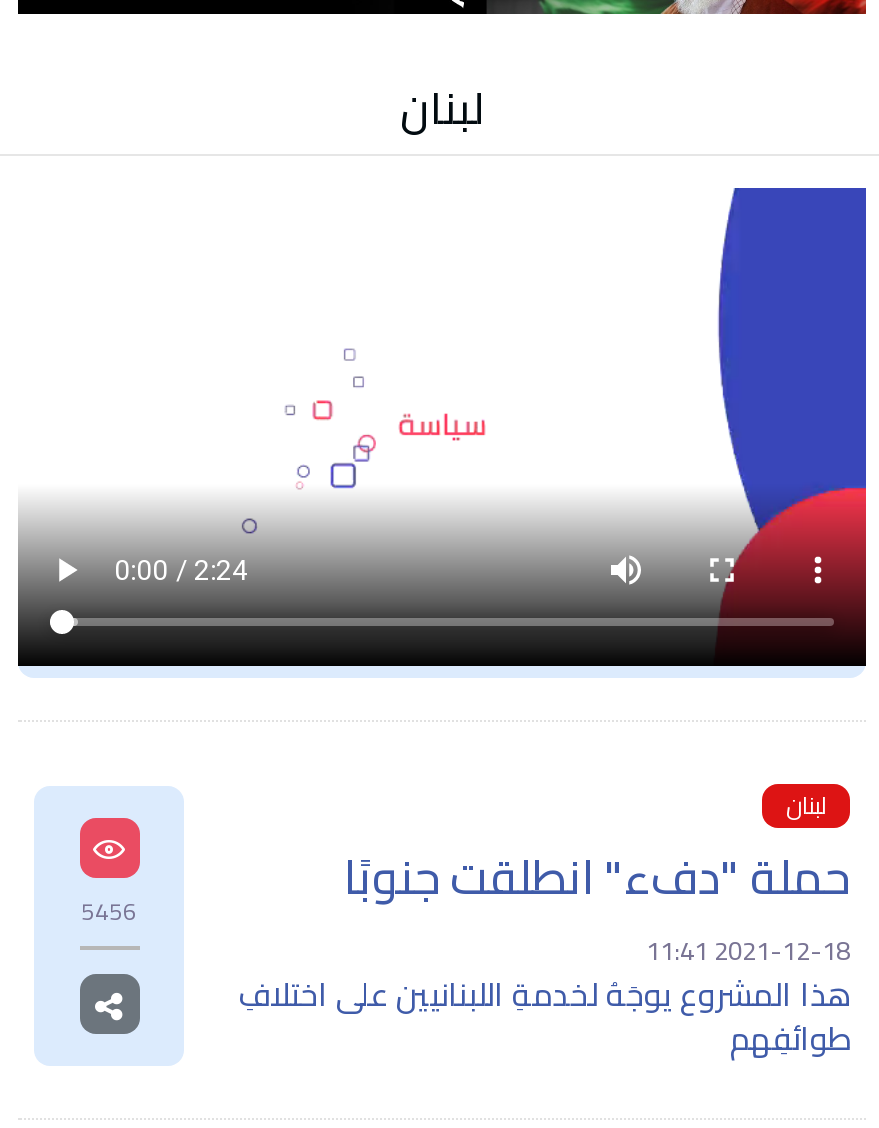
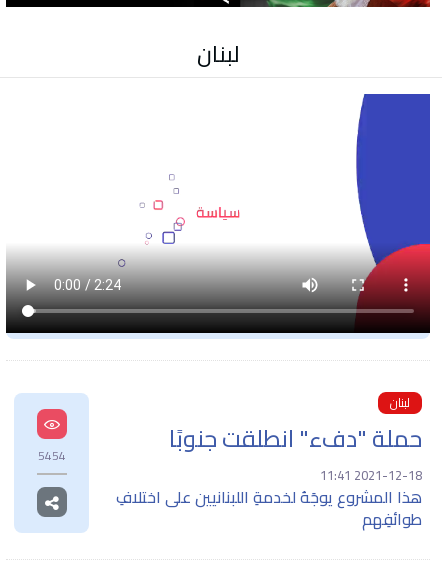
- 5456
+ 5454
